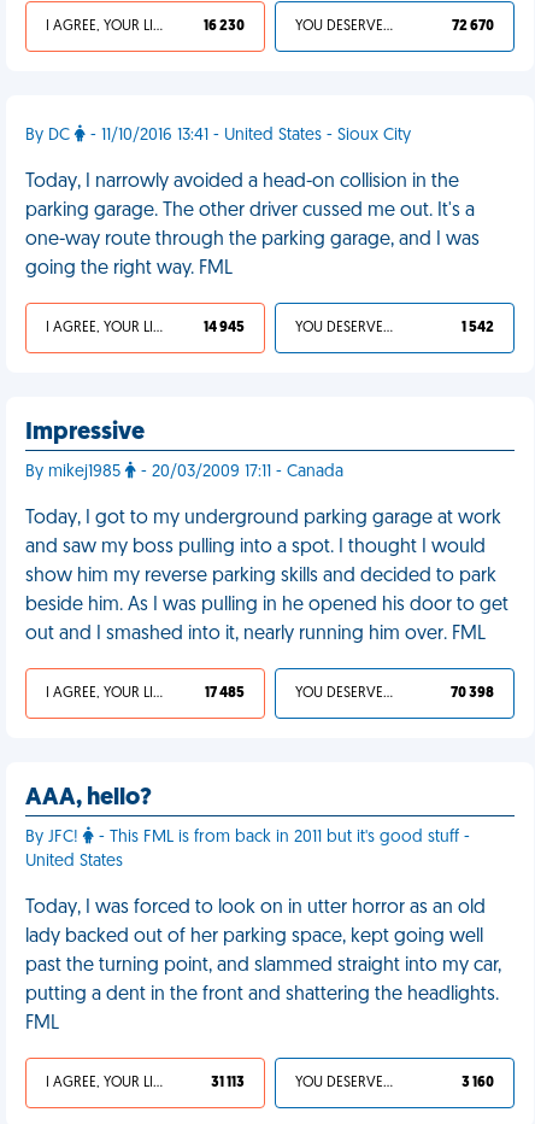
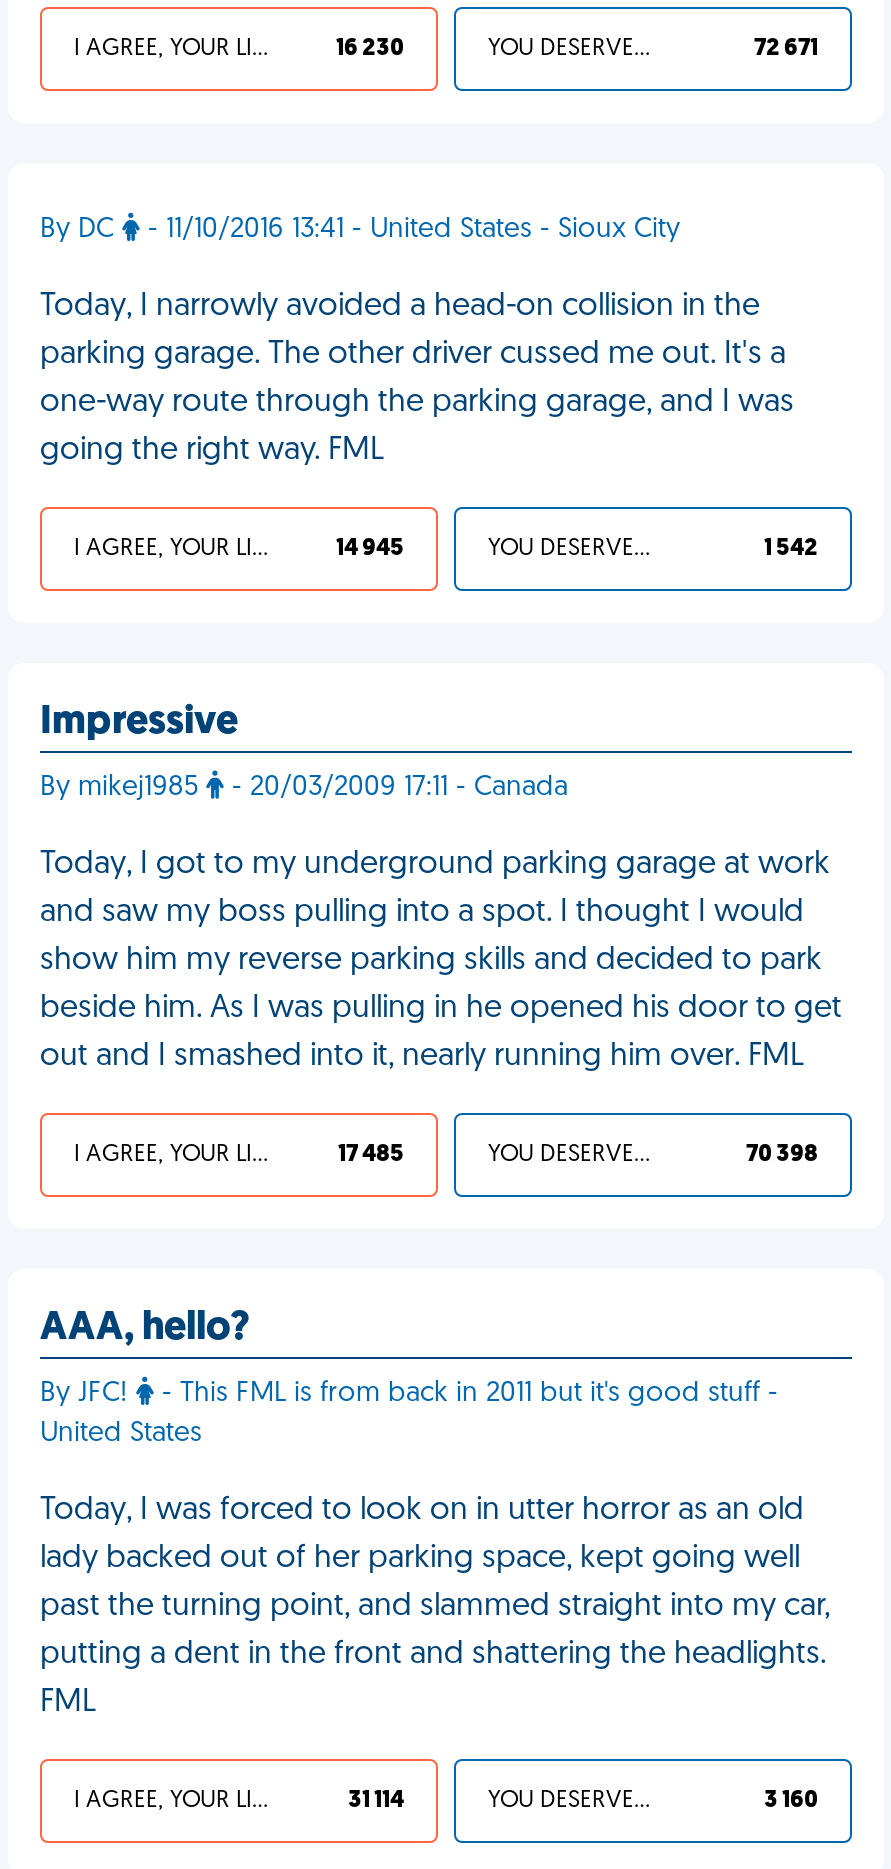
- 72 670
+ 72 671

- 31 113
+ 31 114
